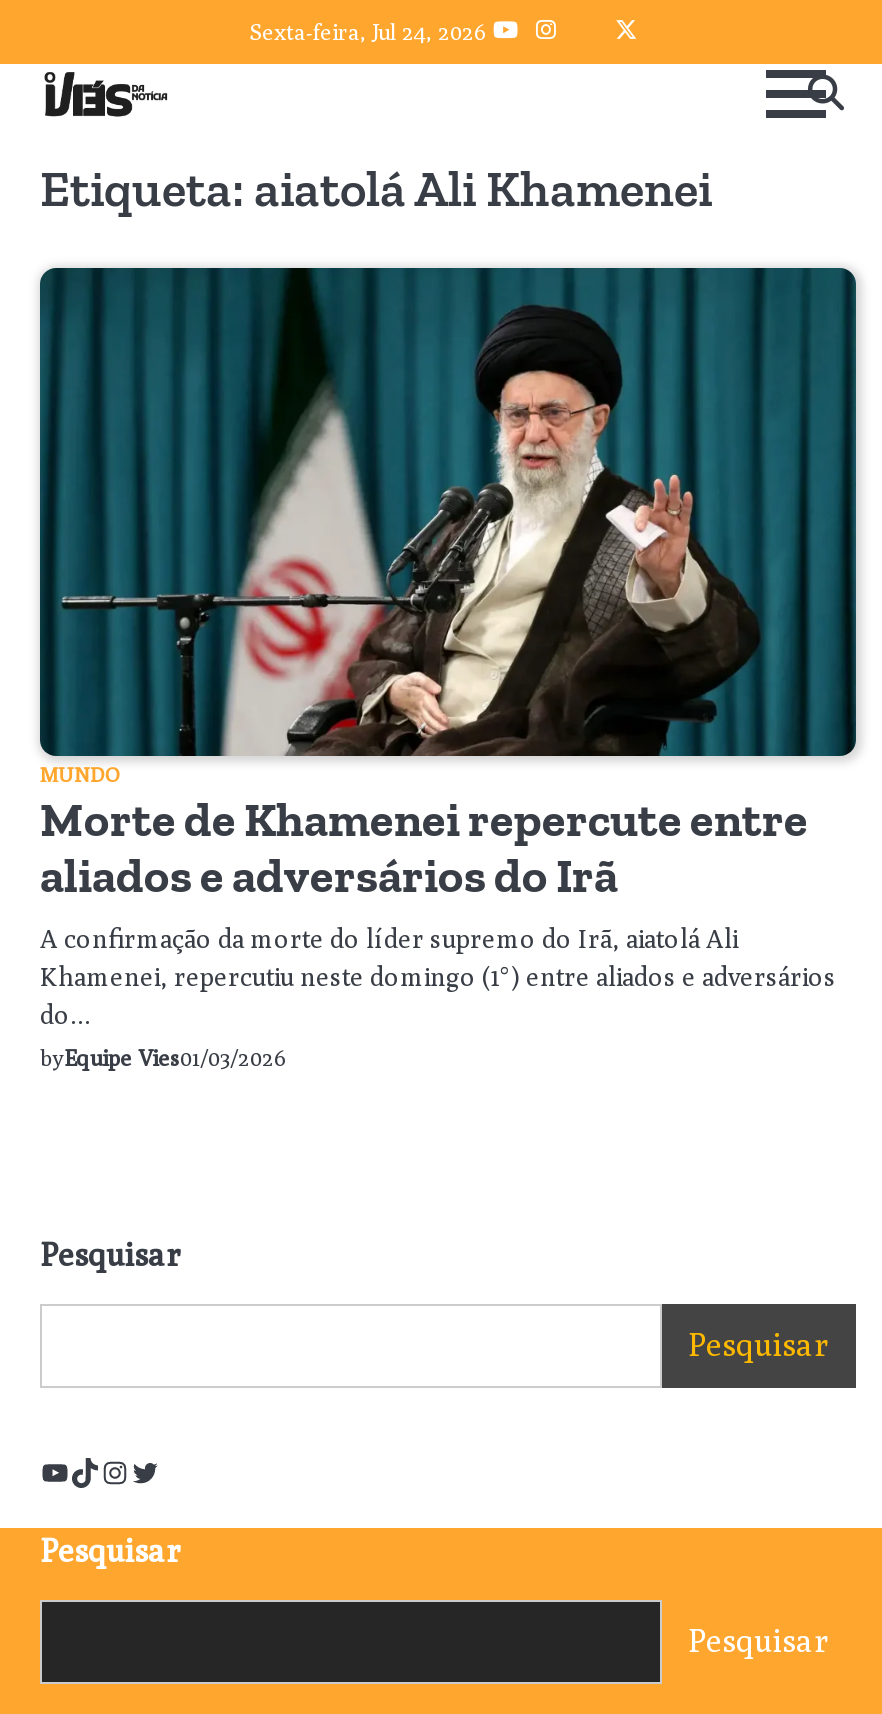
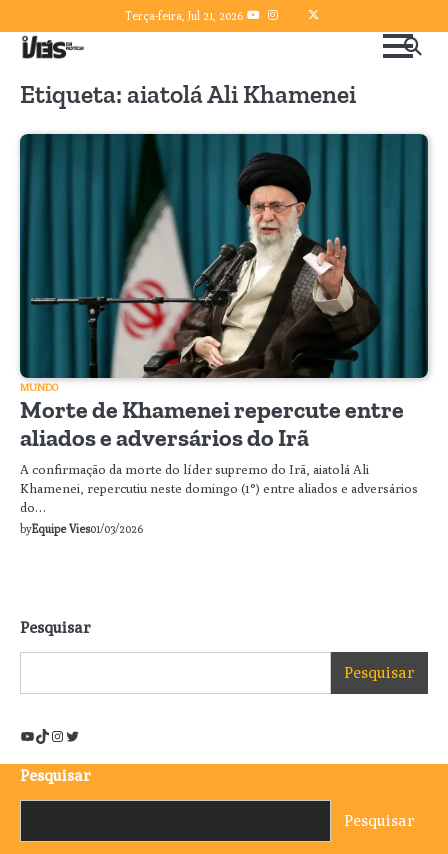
- Sexta-feira, Jul 24, 2026
+ Terça-feira, Jul 21, 2026
